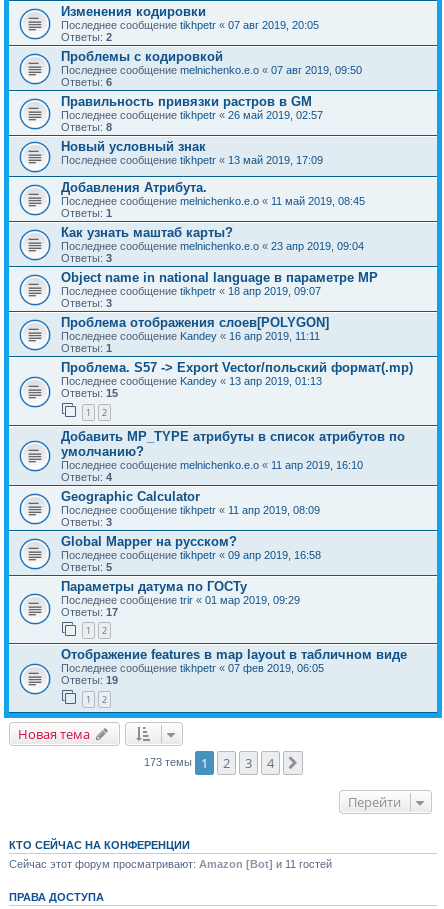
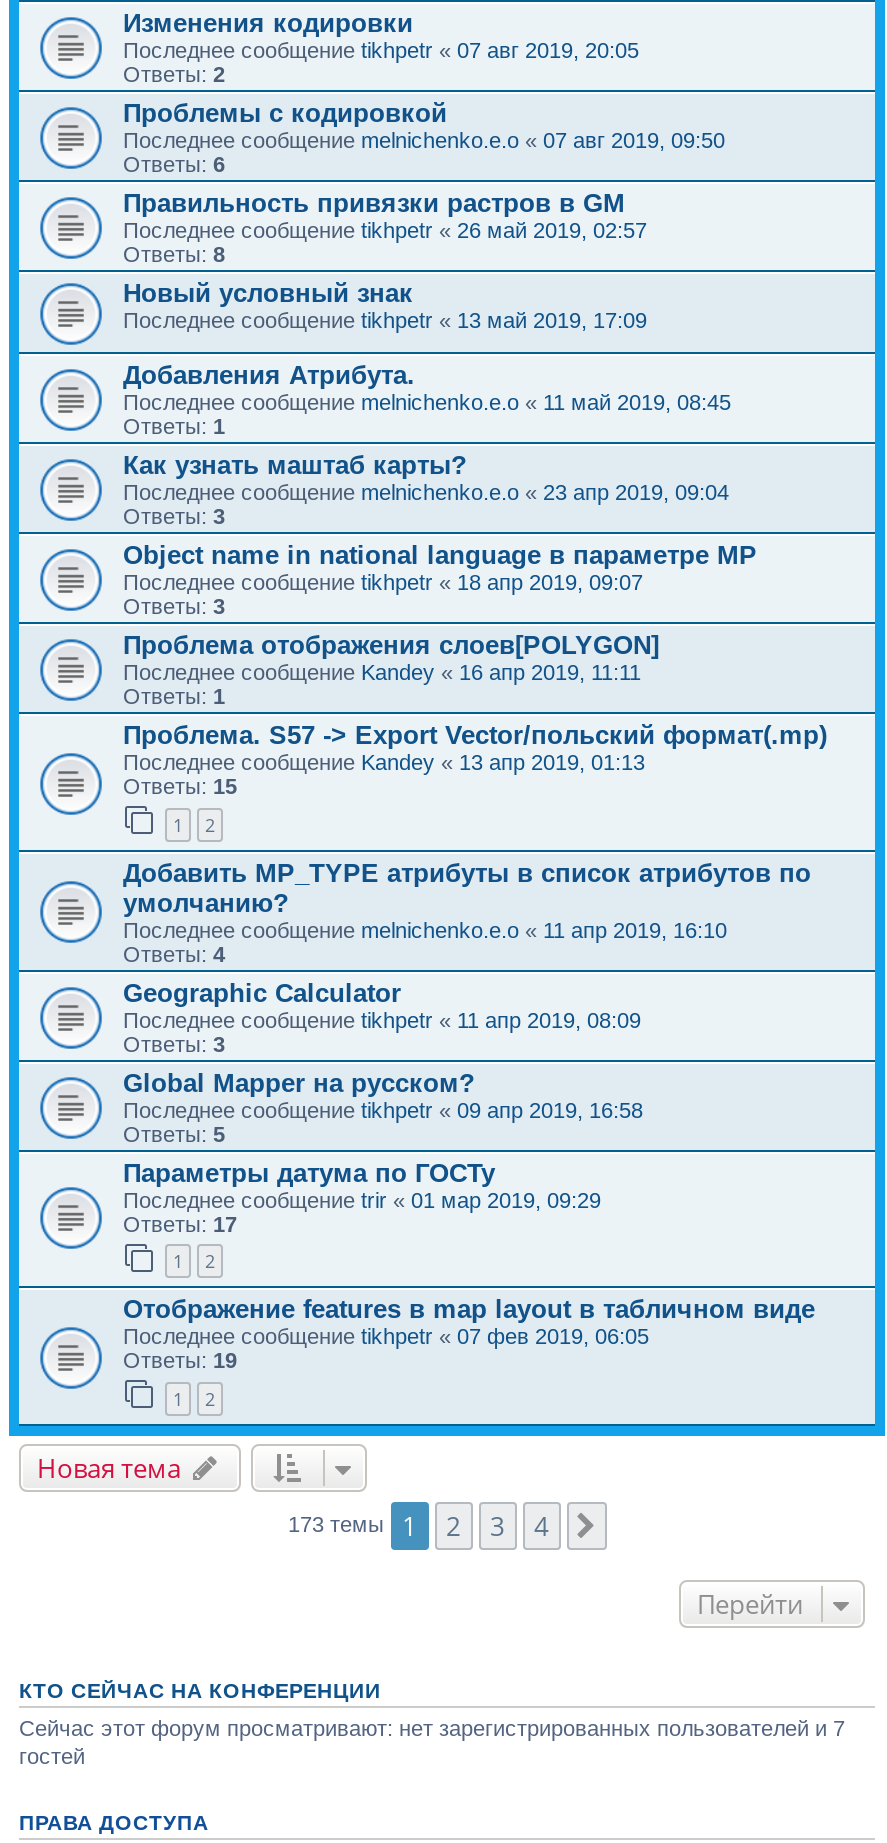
- Сейчас этот форум просматривают: Amazon [Bot] и 11 гостей
+ Сейчас этот форум просматривают: нет зарегистрированных пользователей и 7
+ гостей
